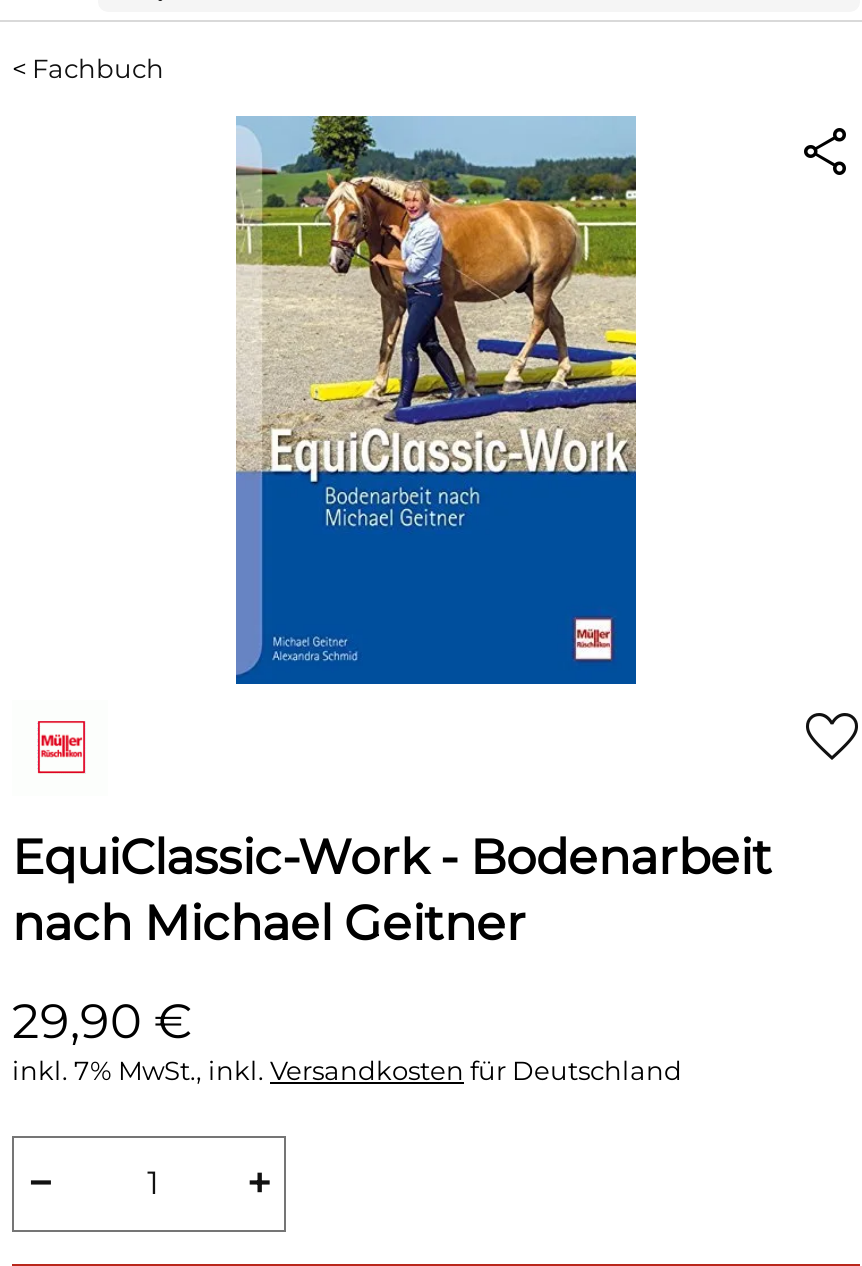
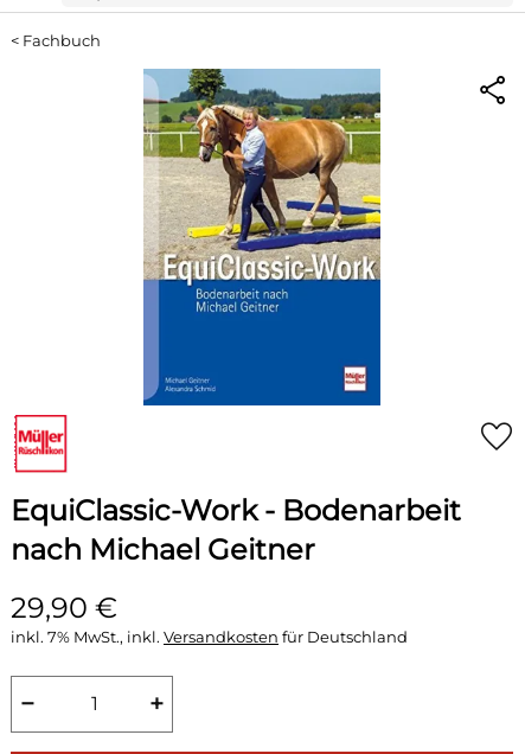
- [image]
+ [image]
